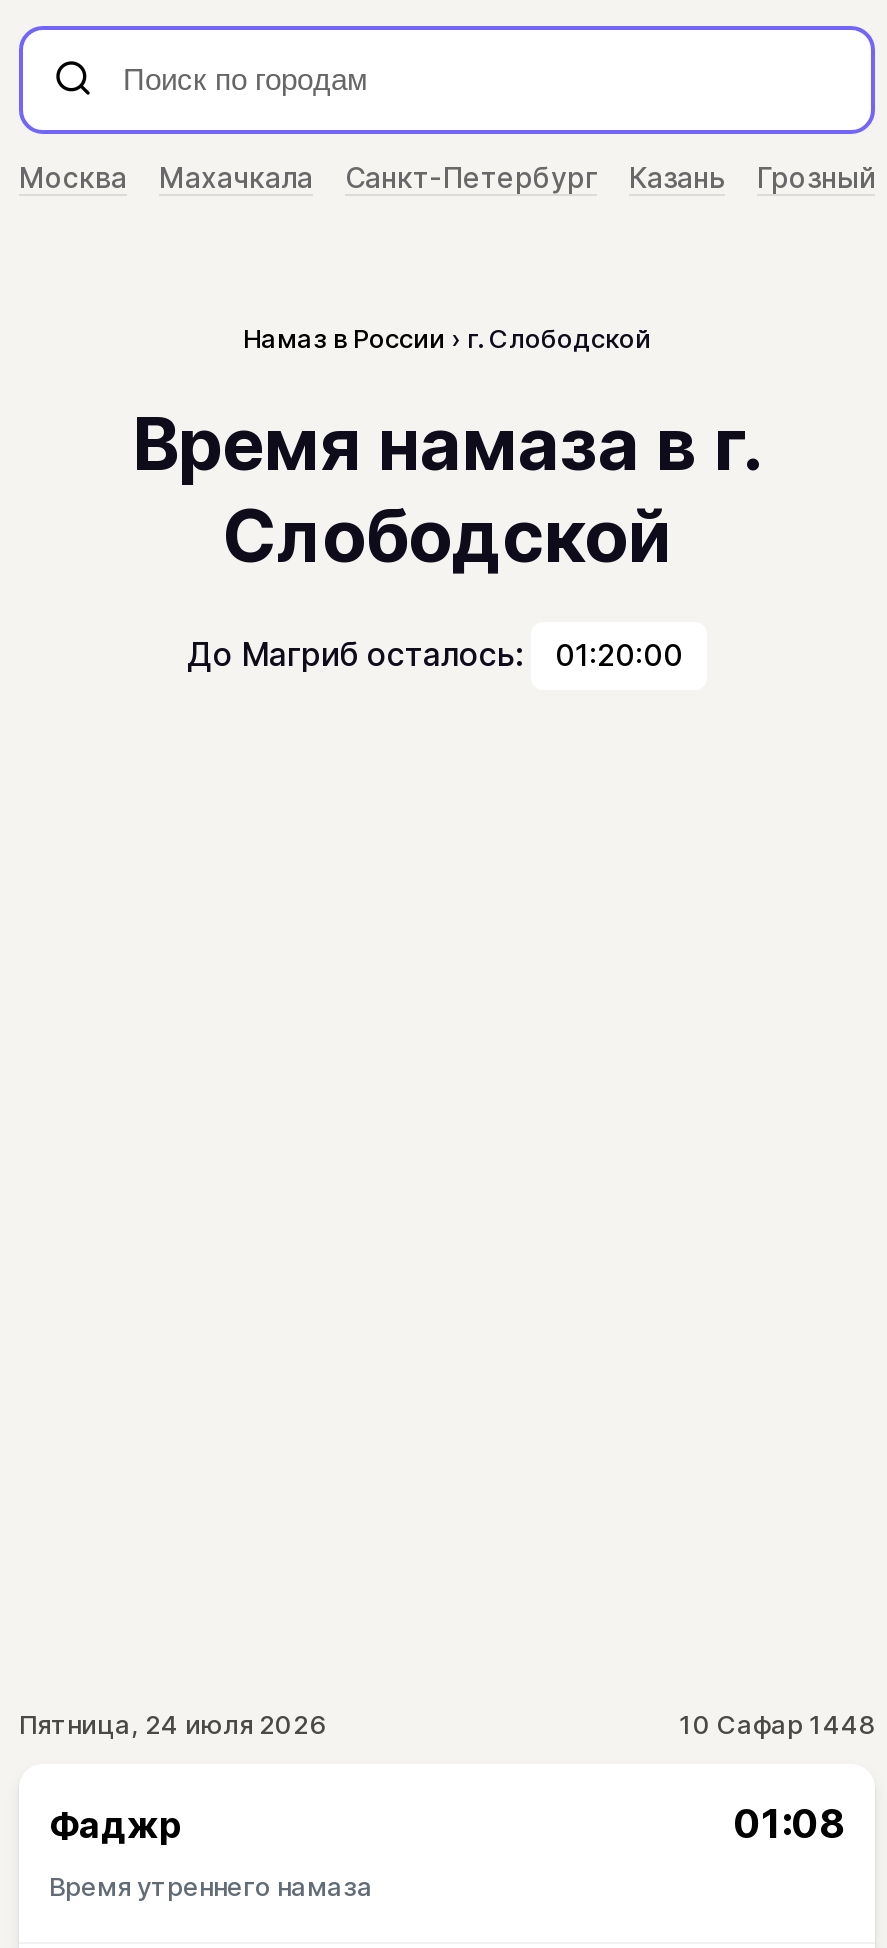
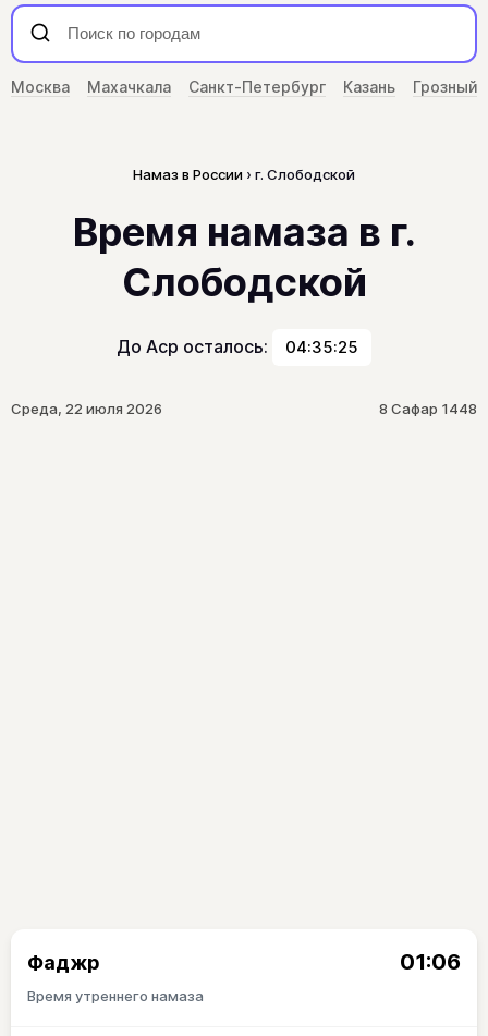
- До Магриб осталось:
+ До Аср осталось:

- 01:20:00
+ 04:35:25

- Пятница, 24 июля 2026
+ Среда, 22 июля 2026

- 10 Сафар 1448
+ 8 Сафар 1448

- 01:08
+ 01:06
